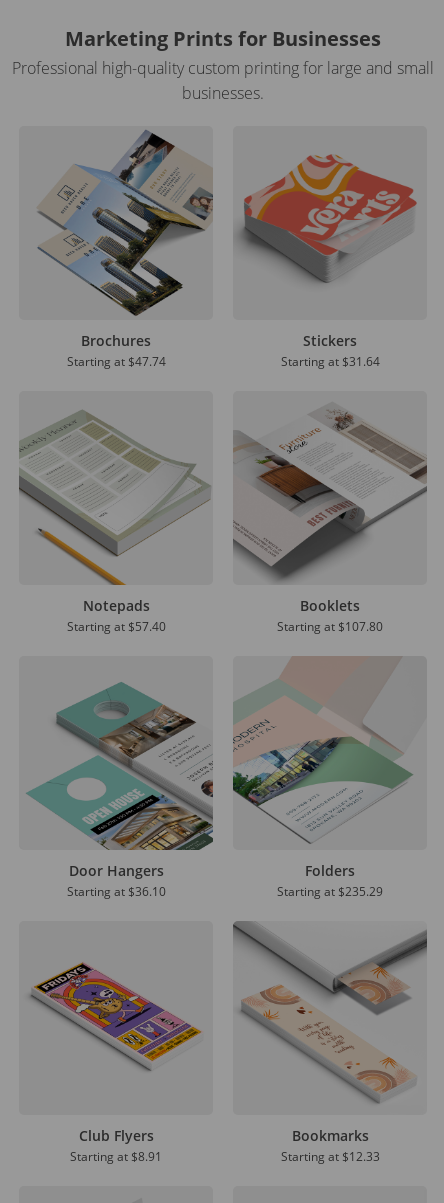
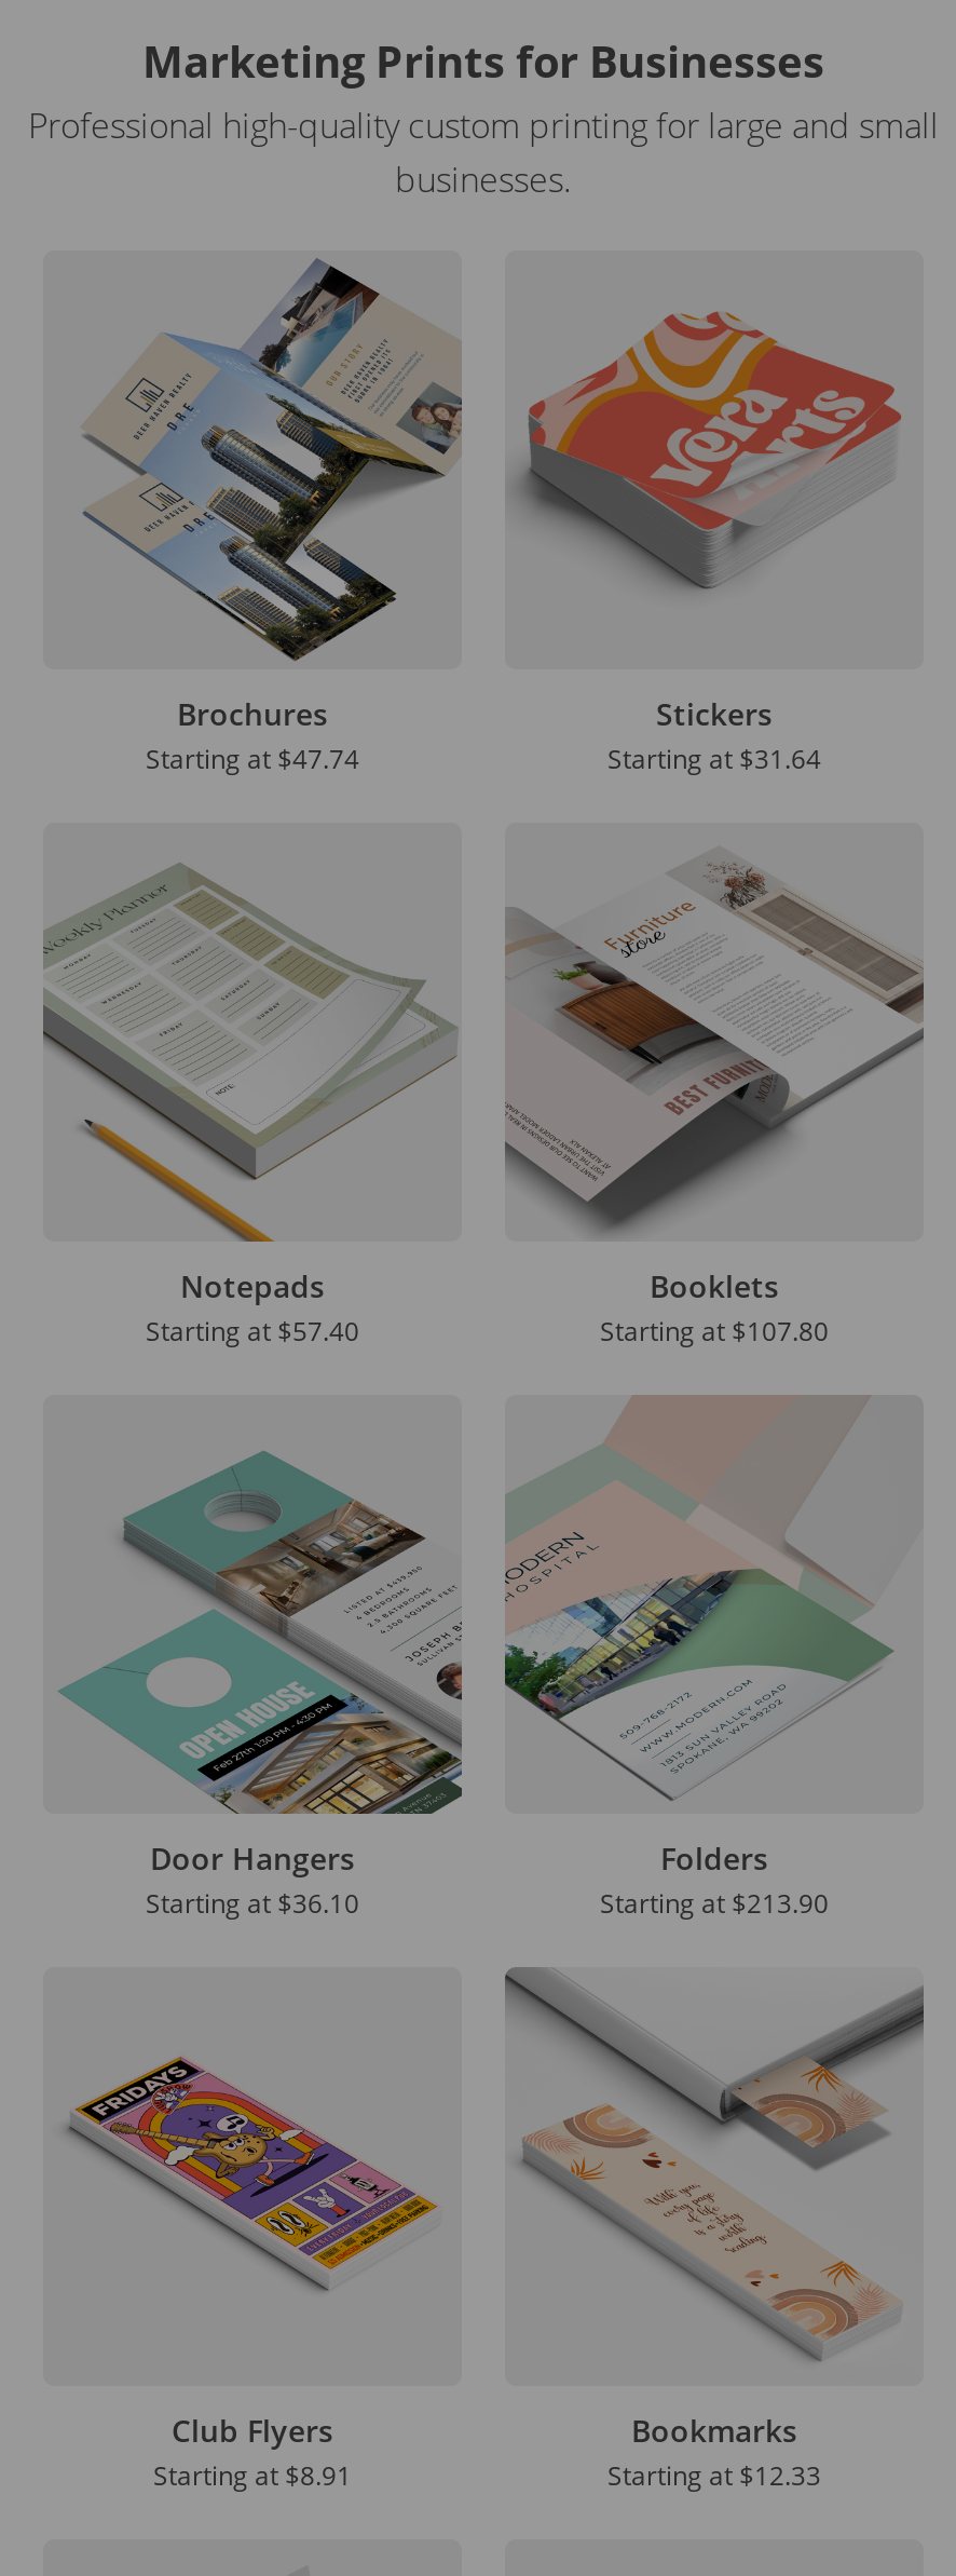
- Starting at $235.29
+ Starting at $213.90
